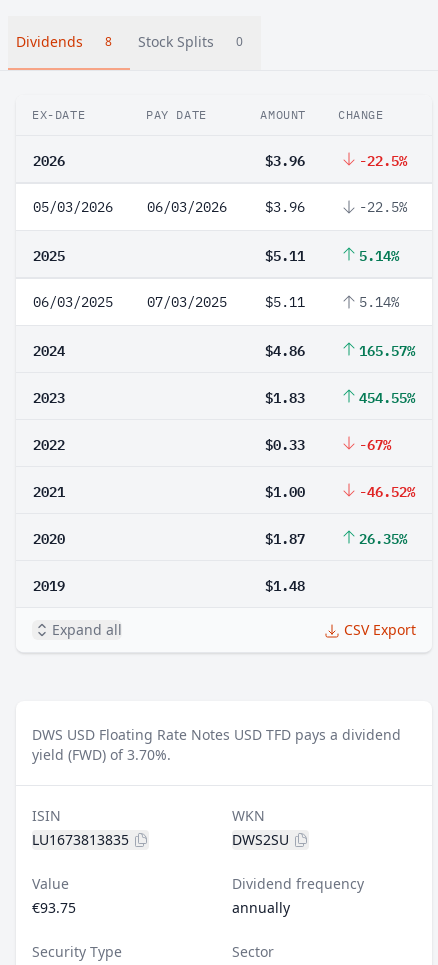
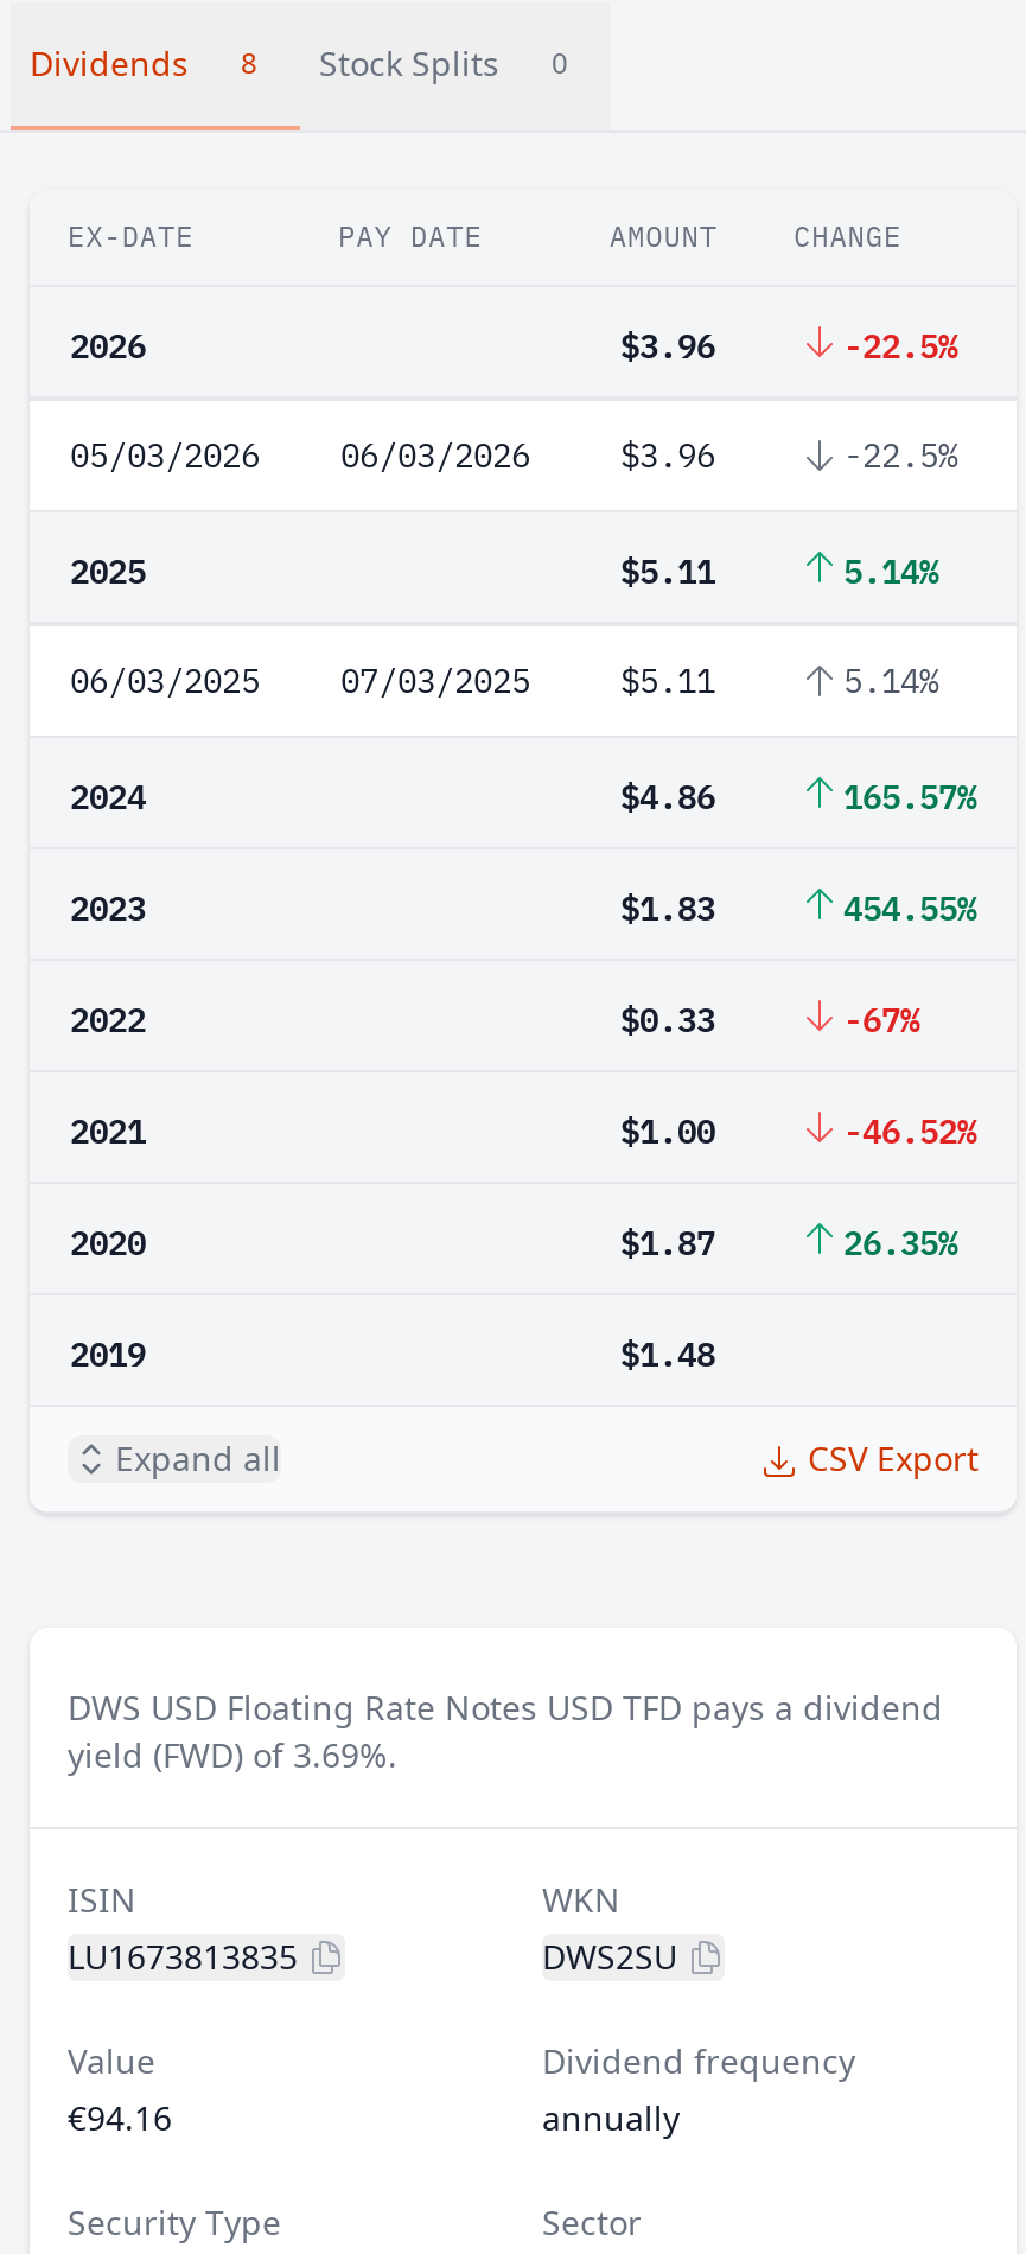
- yield (FWD) of 3.70%.
+ yield (FWD) of 3.69%.

- €93.75
+ €94.16
